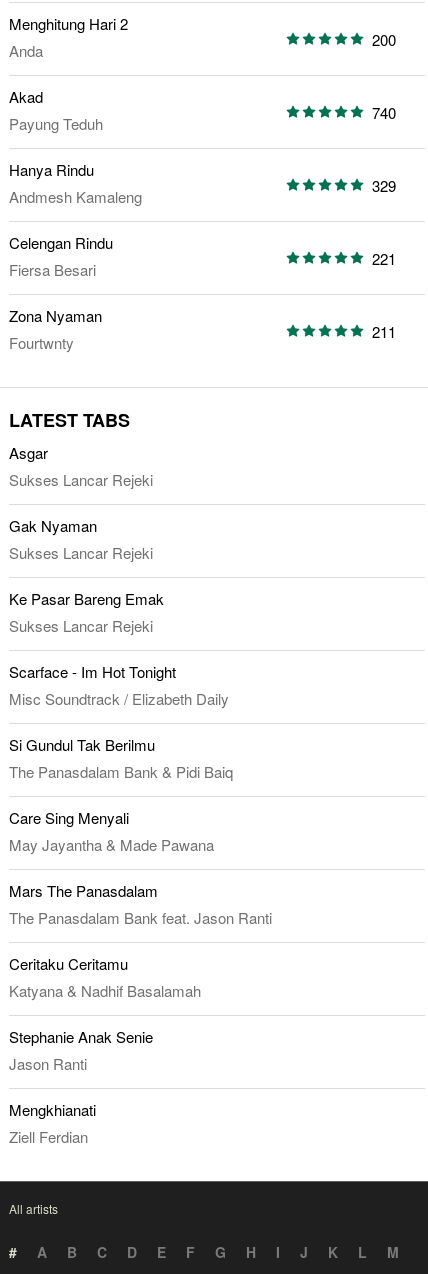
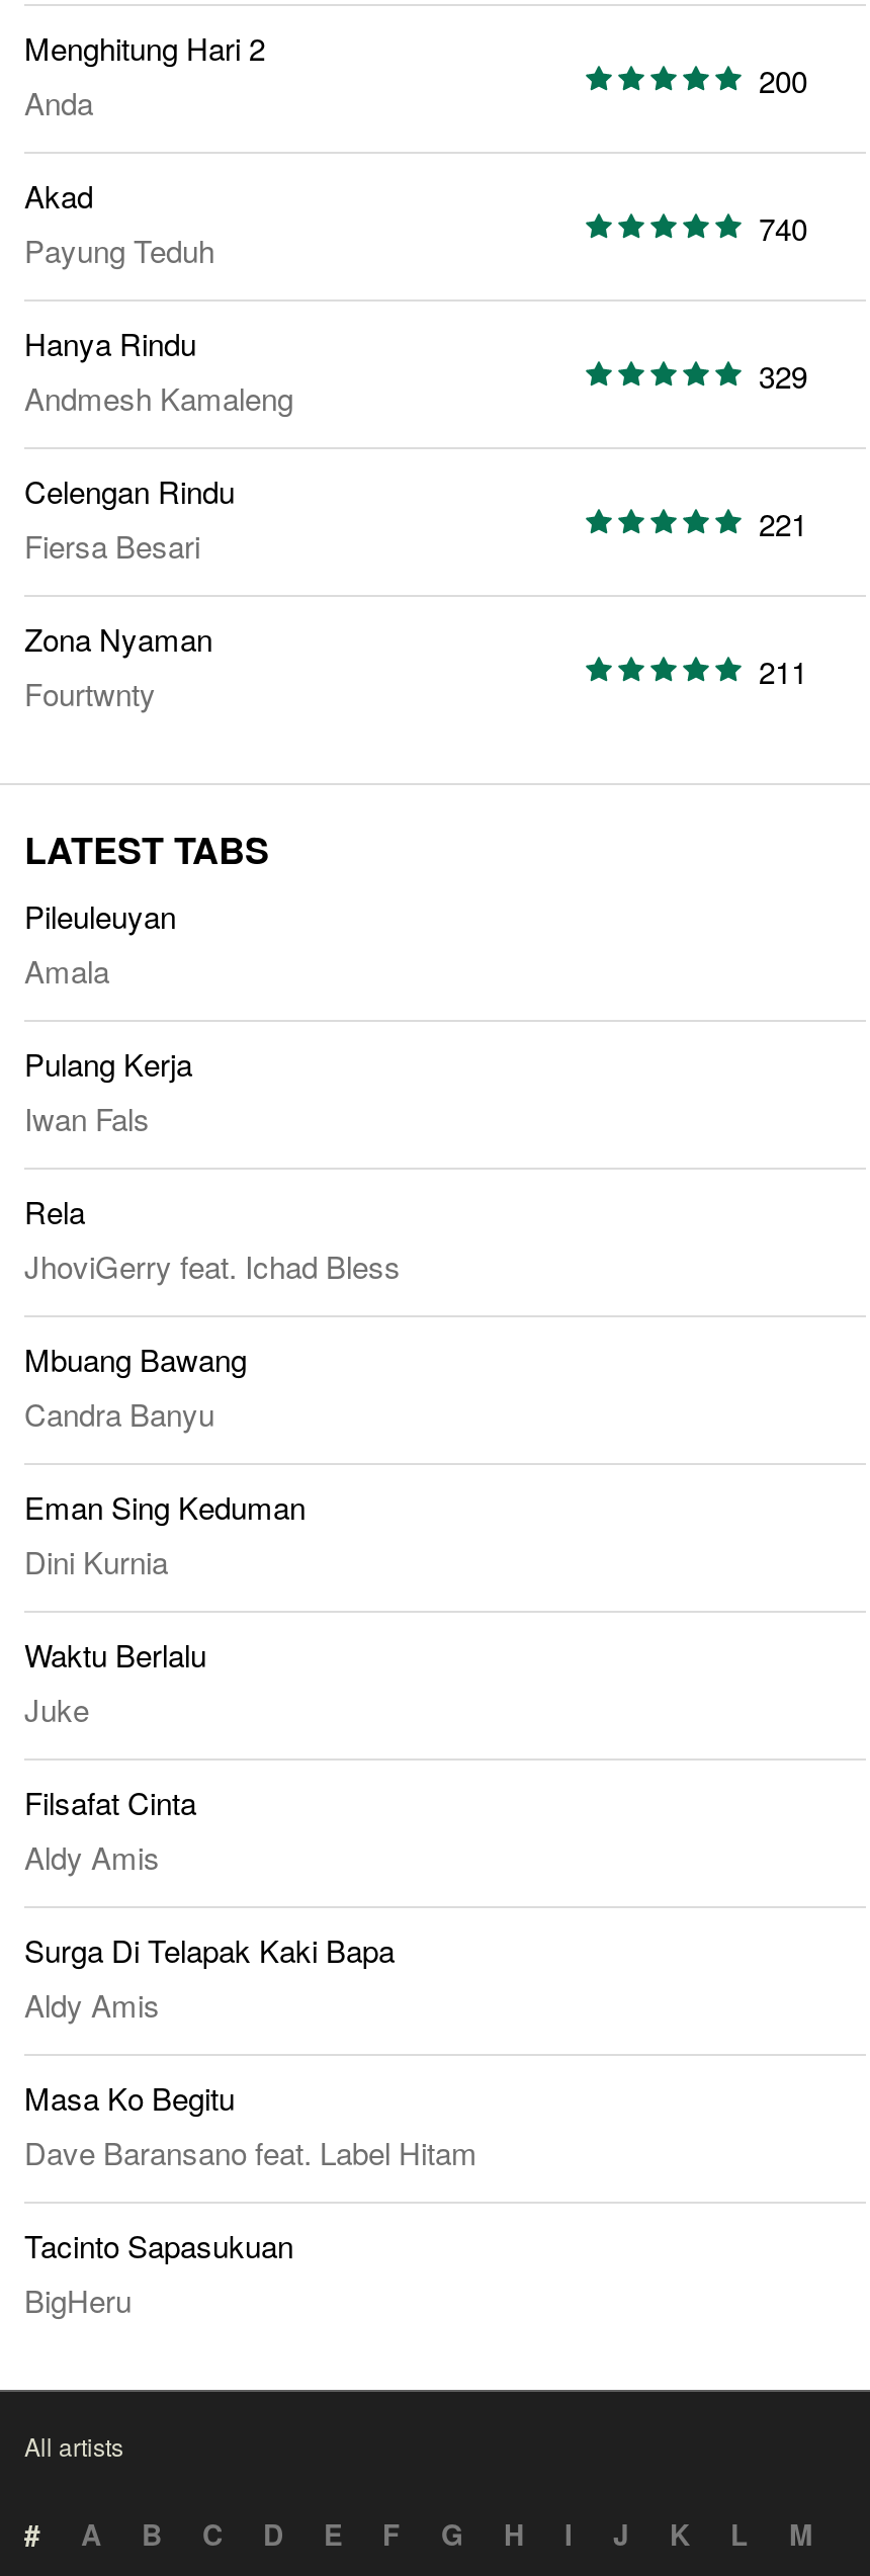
- Asgar
- Sukses Lancar Rejeki
+ Pileuleuyan
+ Amala

- Gak Nyaman
- Sukses Lancar Rejeki
+ Pulang Kerja
+ Iwan Fals

- Ke Pasar Bareng Emak
- Sukses Lancar Rejeki
+ Rela
+ JhoviGerry feat. Ichad Bless

- Scarface - Im Hot Tonight
- Misc Soundtrack / Elizabeth Daily
+ Mbuang Bawang
+ Candra Banyu

- Si Gundul Tak Berilmu
- The Panasdalam Bank & Pidi Baiq
+ Eman Sing Keduman
+ Dini Kurnia

- Care Sing Menyali
- May Jayantha & Made Pawana
+ Waktu Berlalu
+ Juke

- Mars The Panasdalam
- The Panasdalam Bank feat. Jason Ranti
+ Filsafat Cinta
+ Aldy Amis

- Ceritaku Ceritamu
- Katyana & Nadhif Basalamah
+ Surga Di Telapak Kaki Bapa
+ Aldy Amis

- Stephanie Anak Senie
- Jason Ranti
+ Masa Ko Begitu
+ Dave Baransano feat. Label Hitam

- Mengkhianati
- Ziell Ferdian
+ Tacinto Sapasukuan
+ BigHeru
